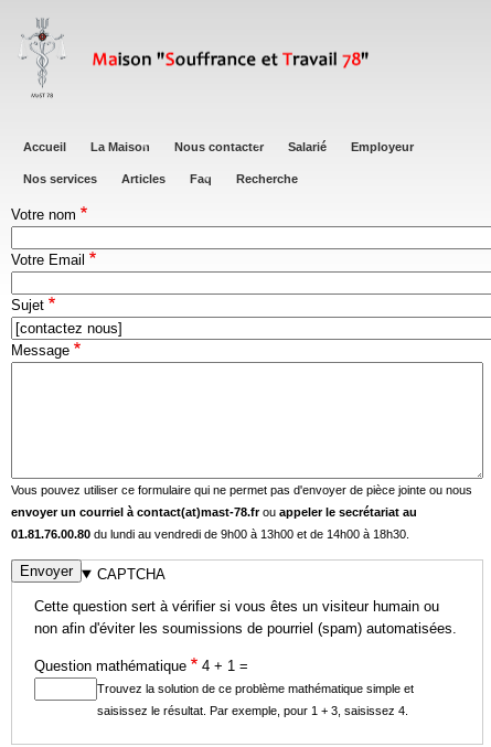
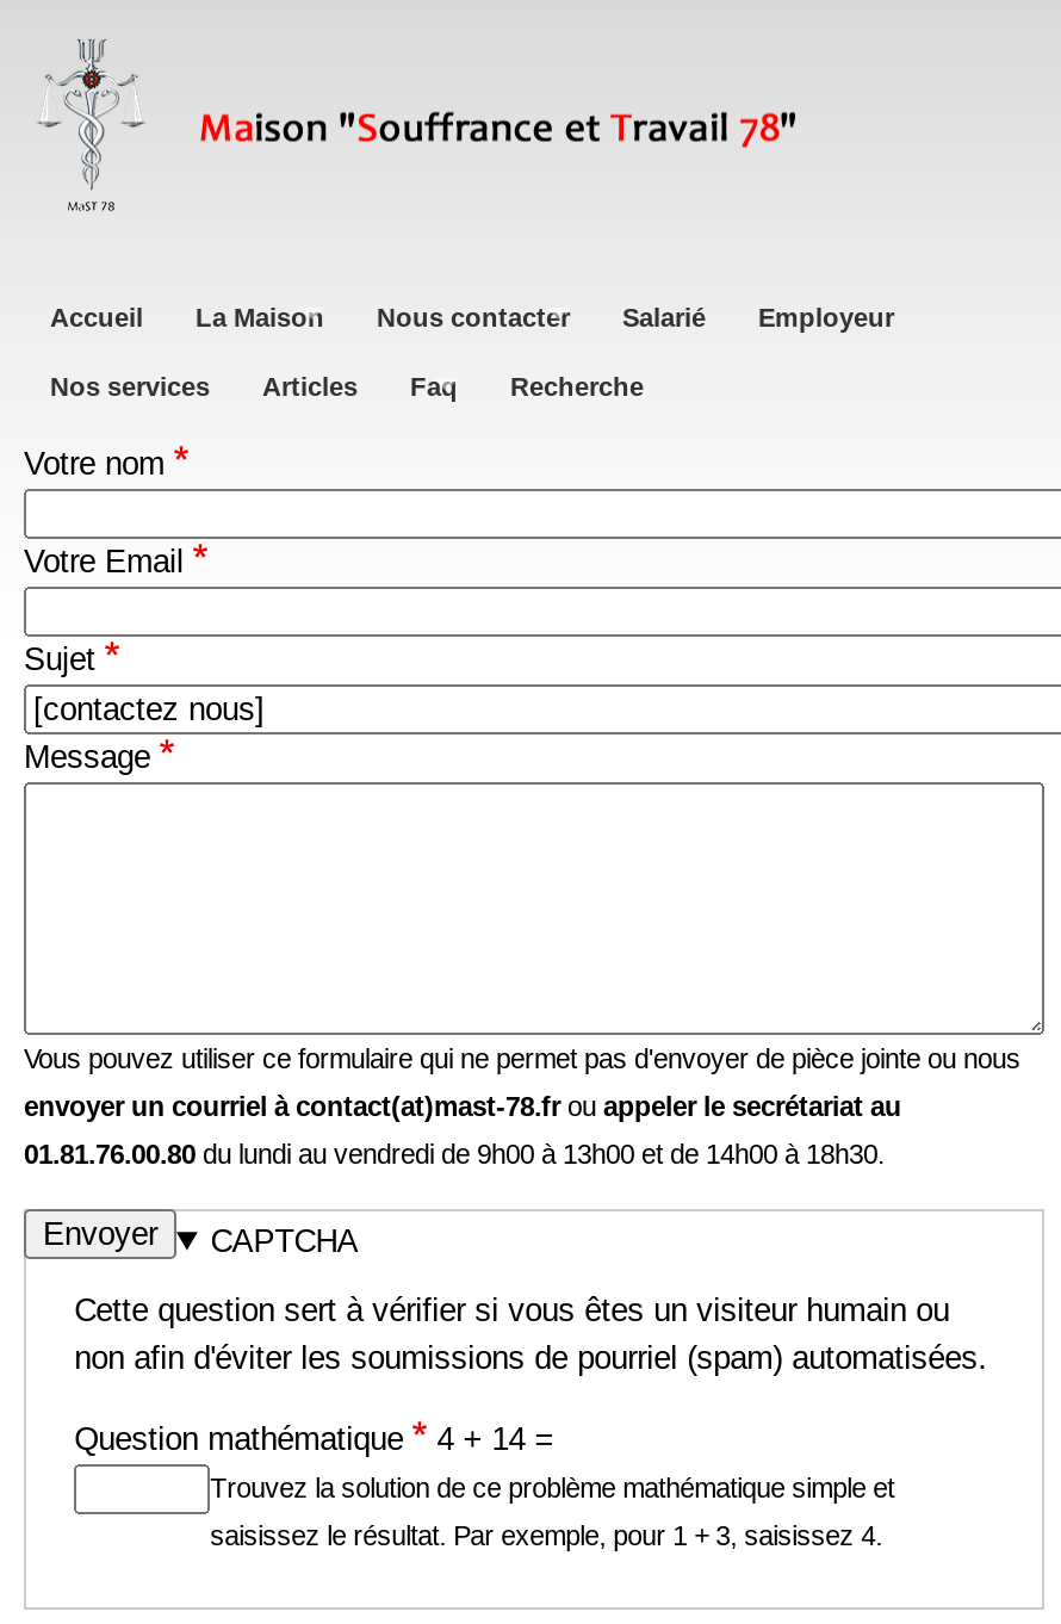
- Question mathématique 4 + 1 =
+ Question mathématique 4 + 14 =
